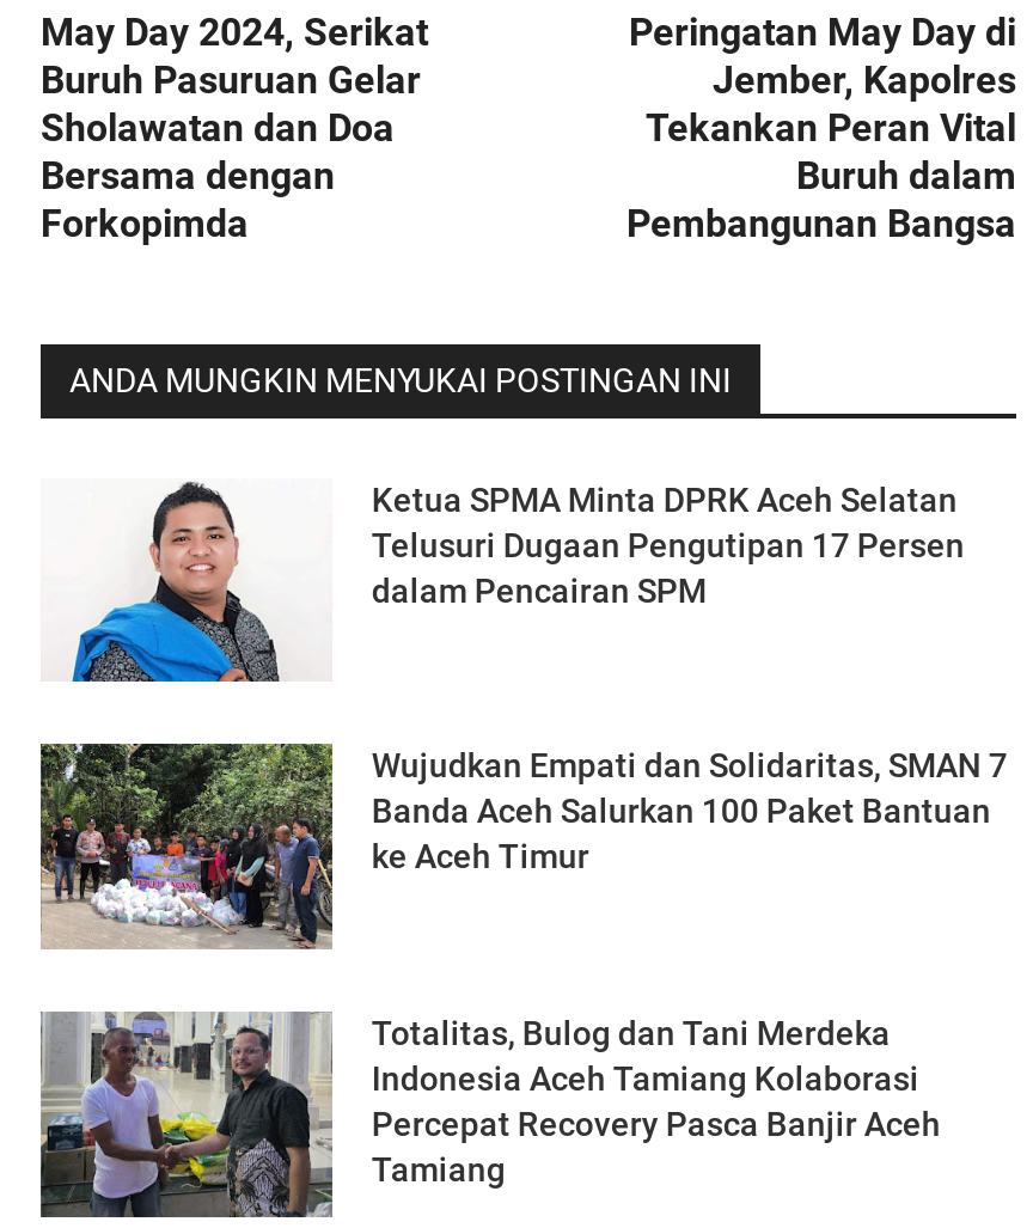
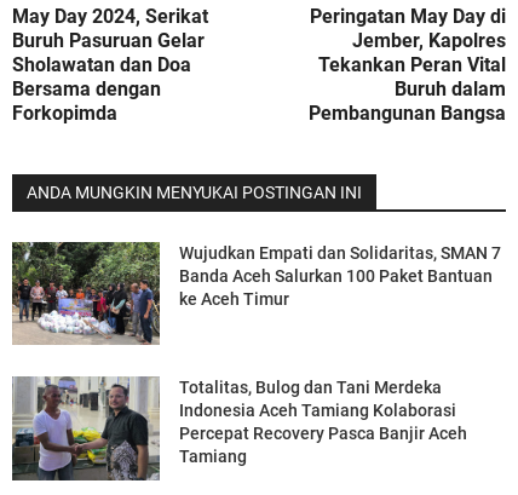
- [image]
- Ketua SPMA Minta DPRK Aceh Selatan
- Telusuri Dugaan Pengutipan 17 Persen
- dalam Pencairan SPM
